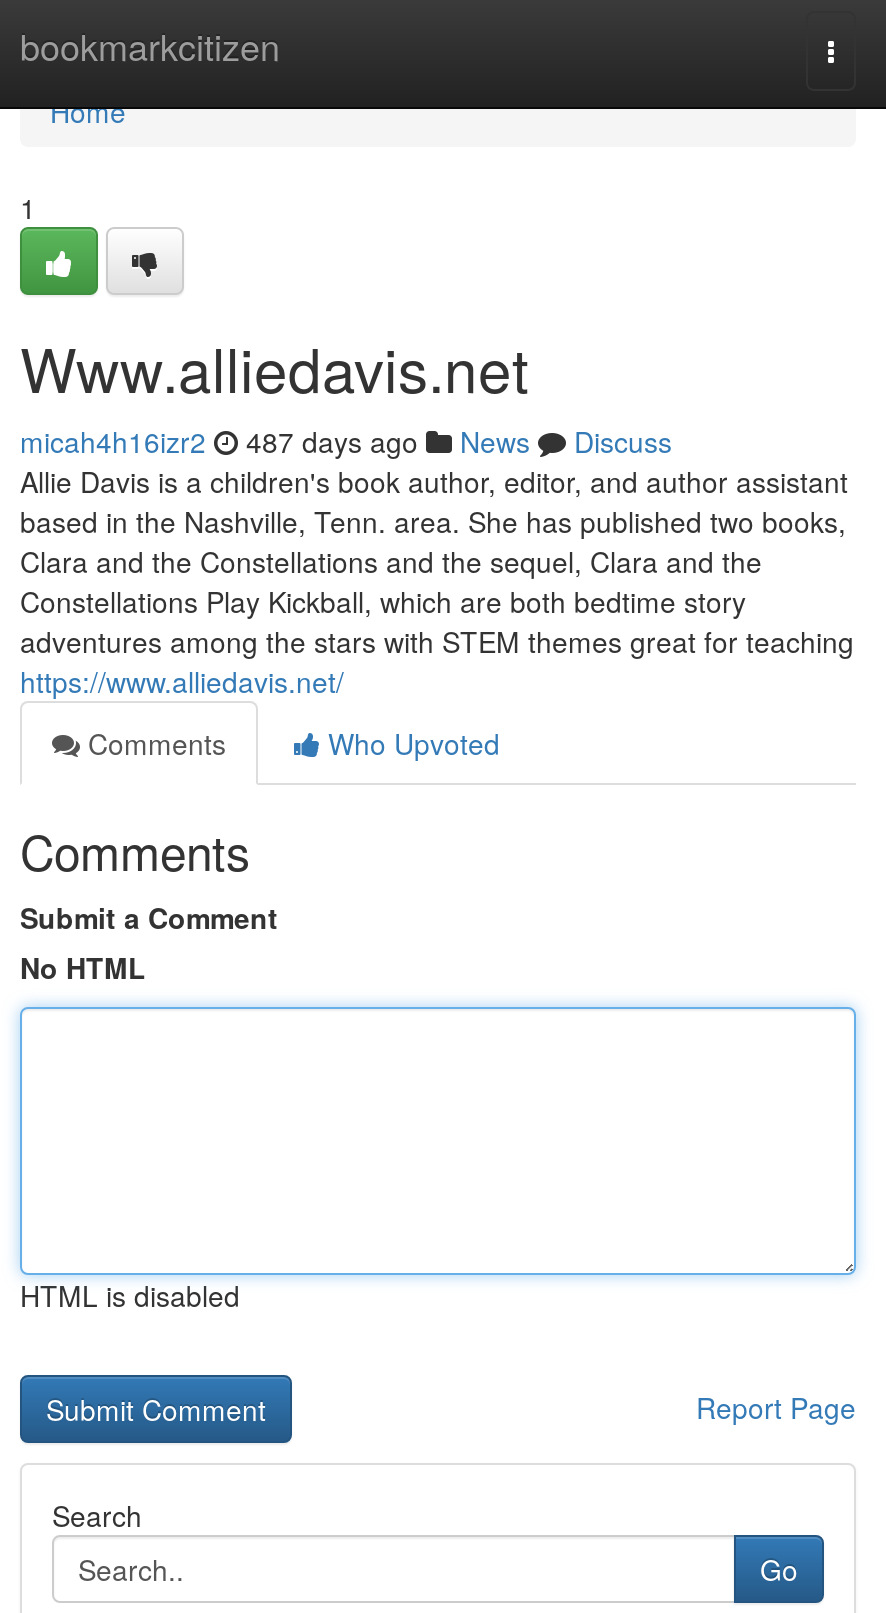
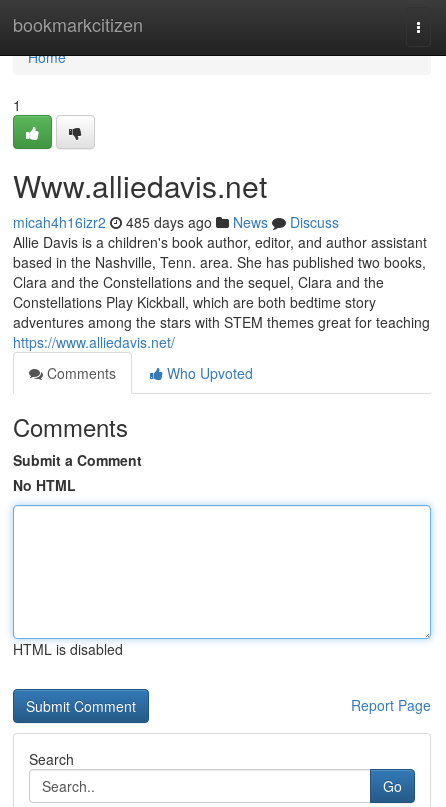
- micah4h16izr2 487 days ago News Discuss
+ micah4h16izr2 485 days ago News Discuss
